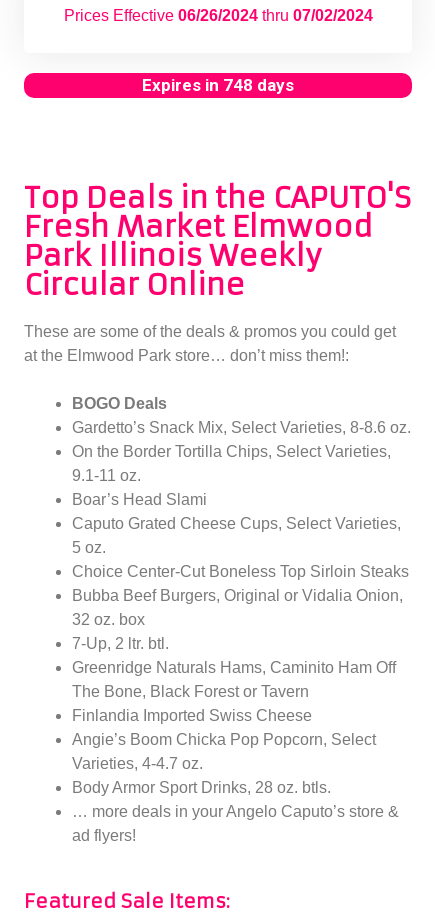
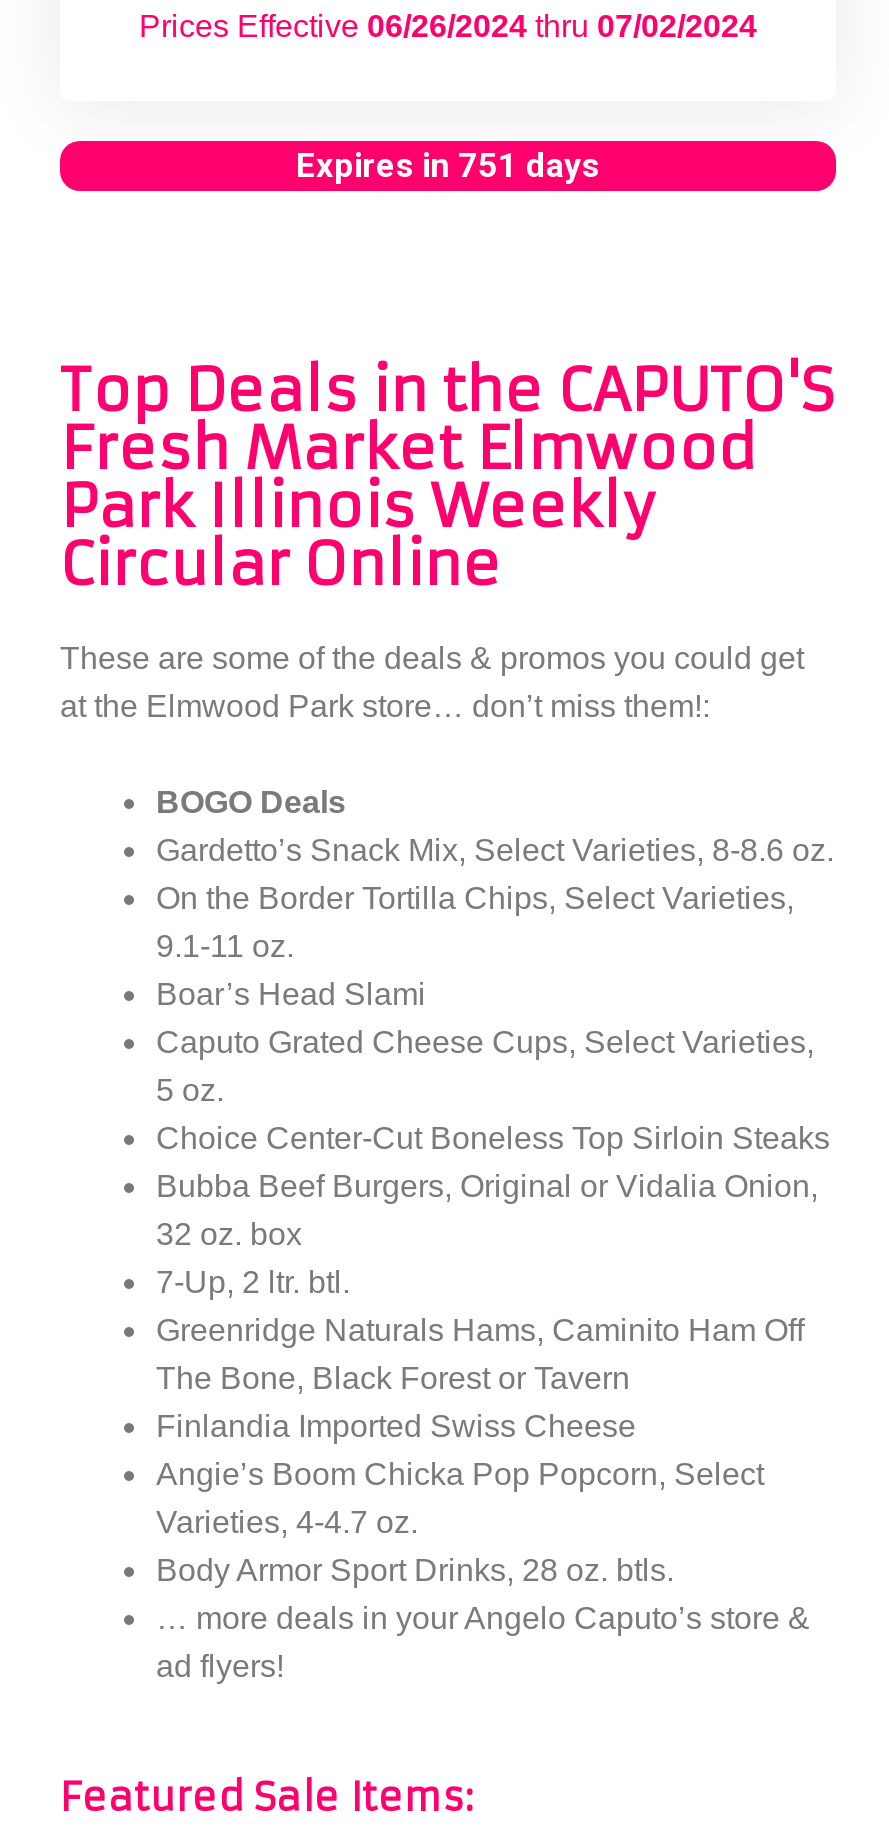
- Expires in 748 days
+ Expires in 751 days
